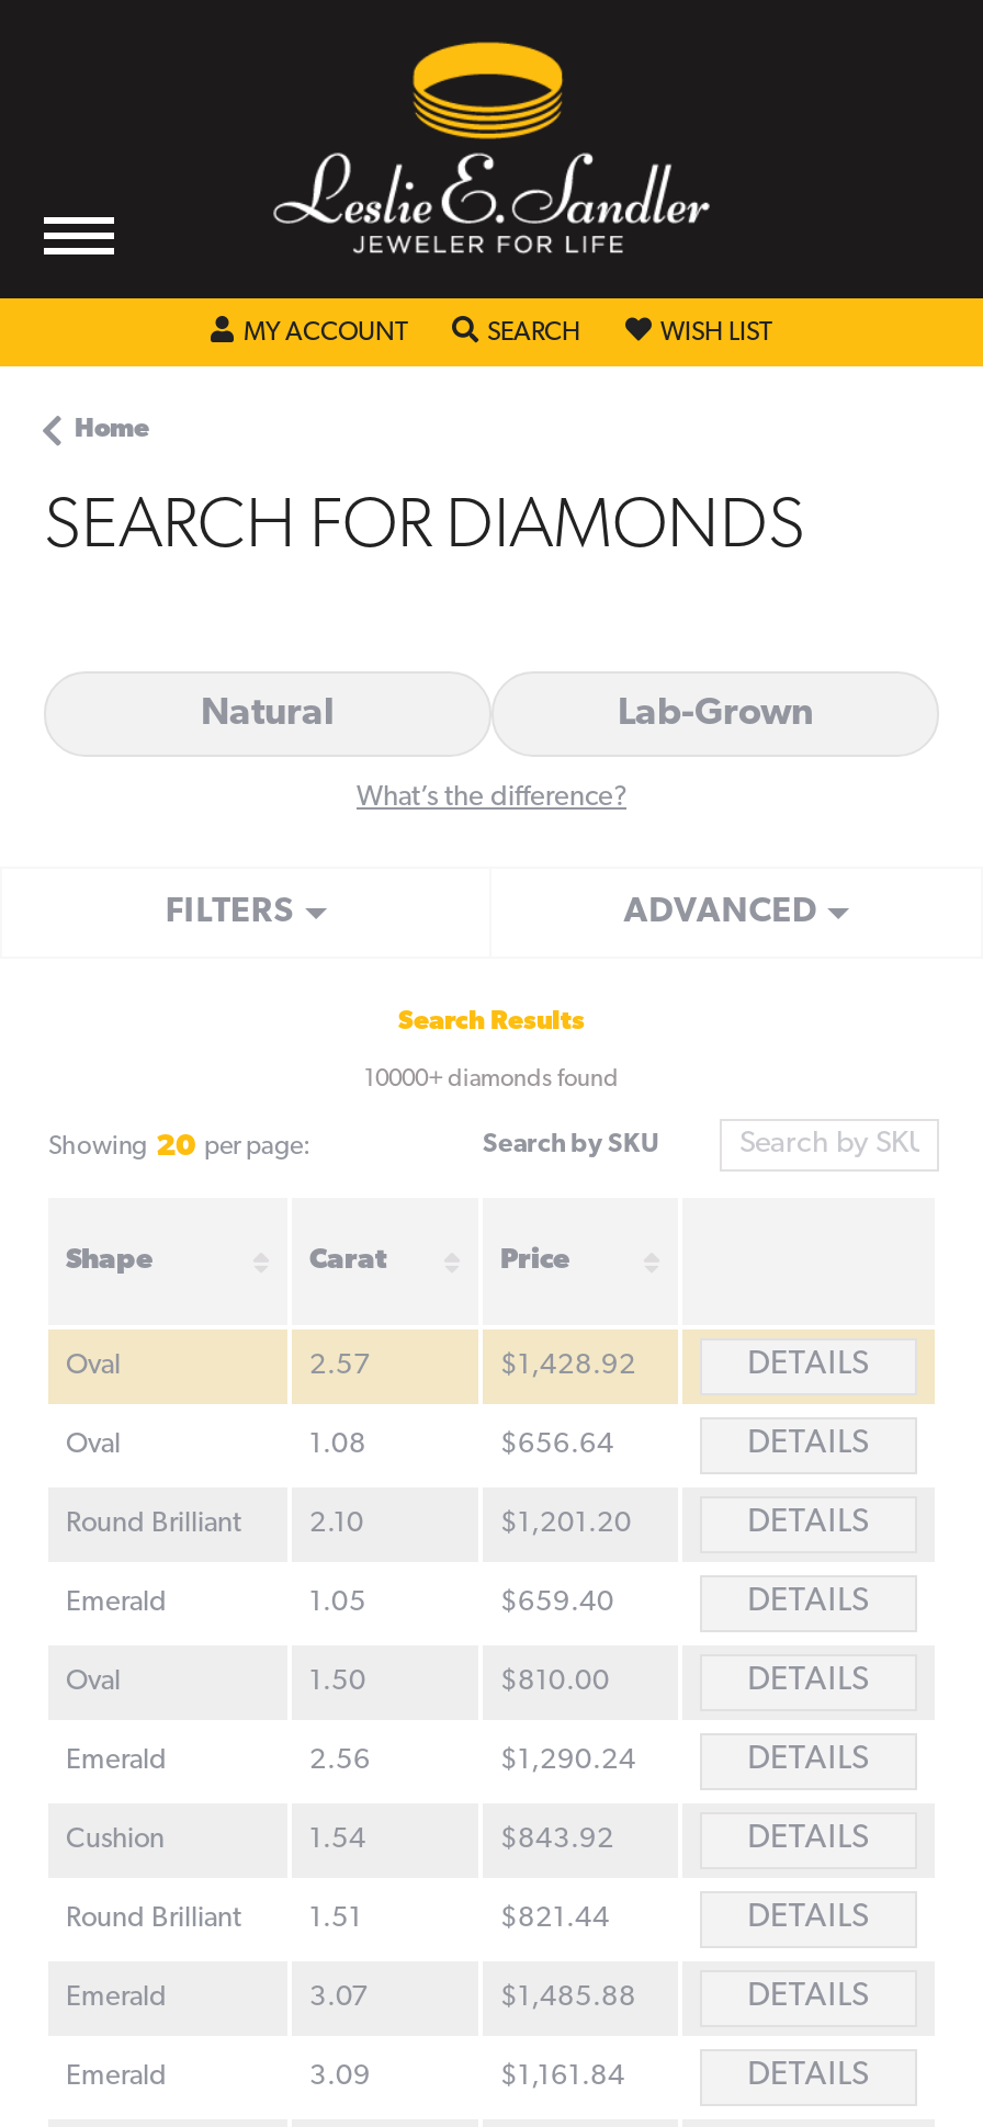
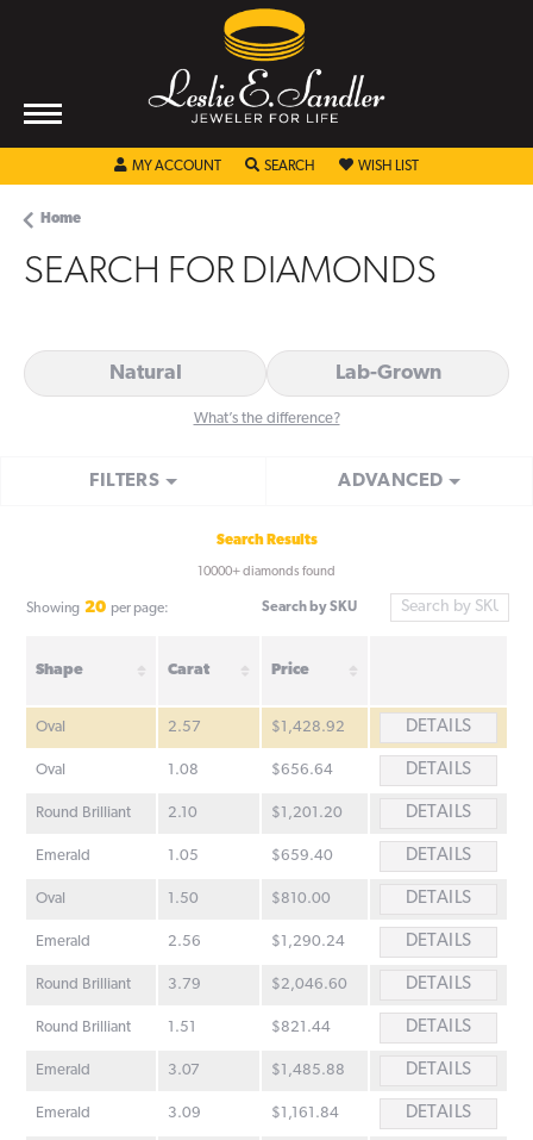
- Cushion
- 1.54
- $843.92
+ Round Brilliant
+ 3.79
+ $2,046.60
